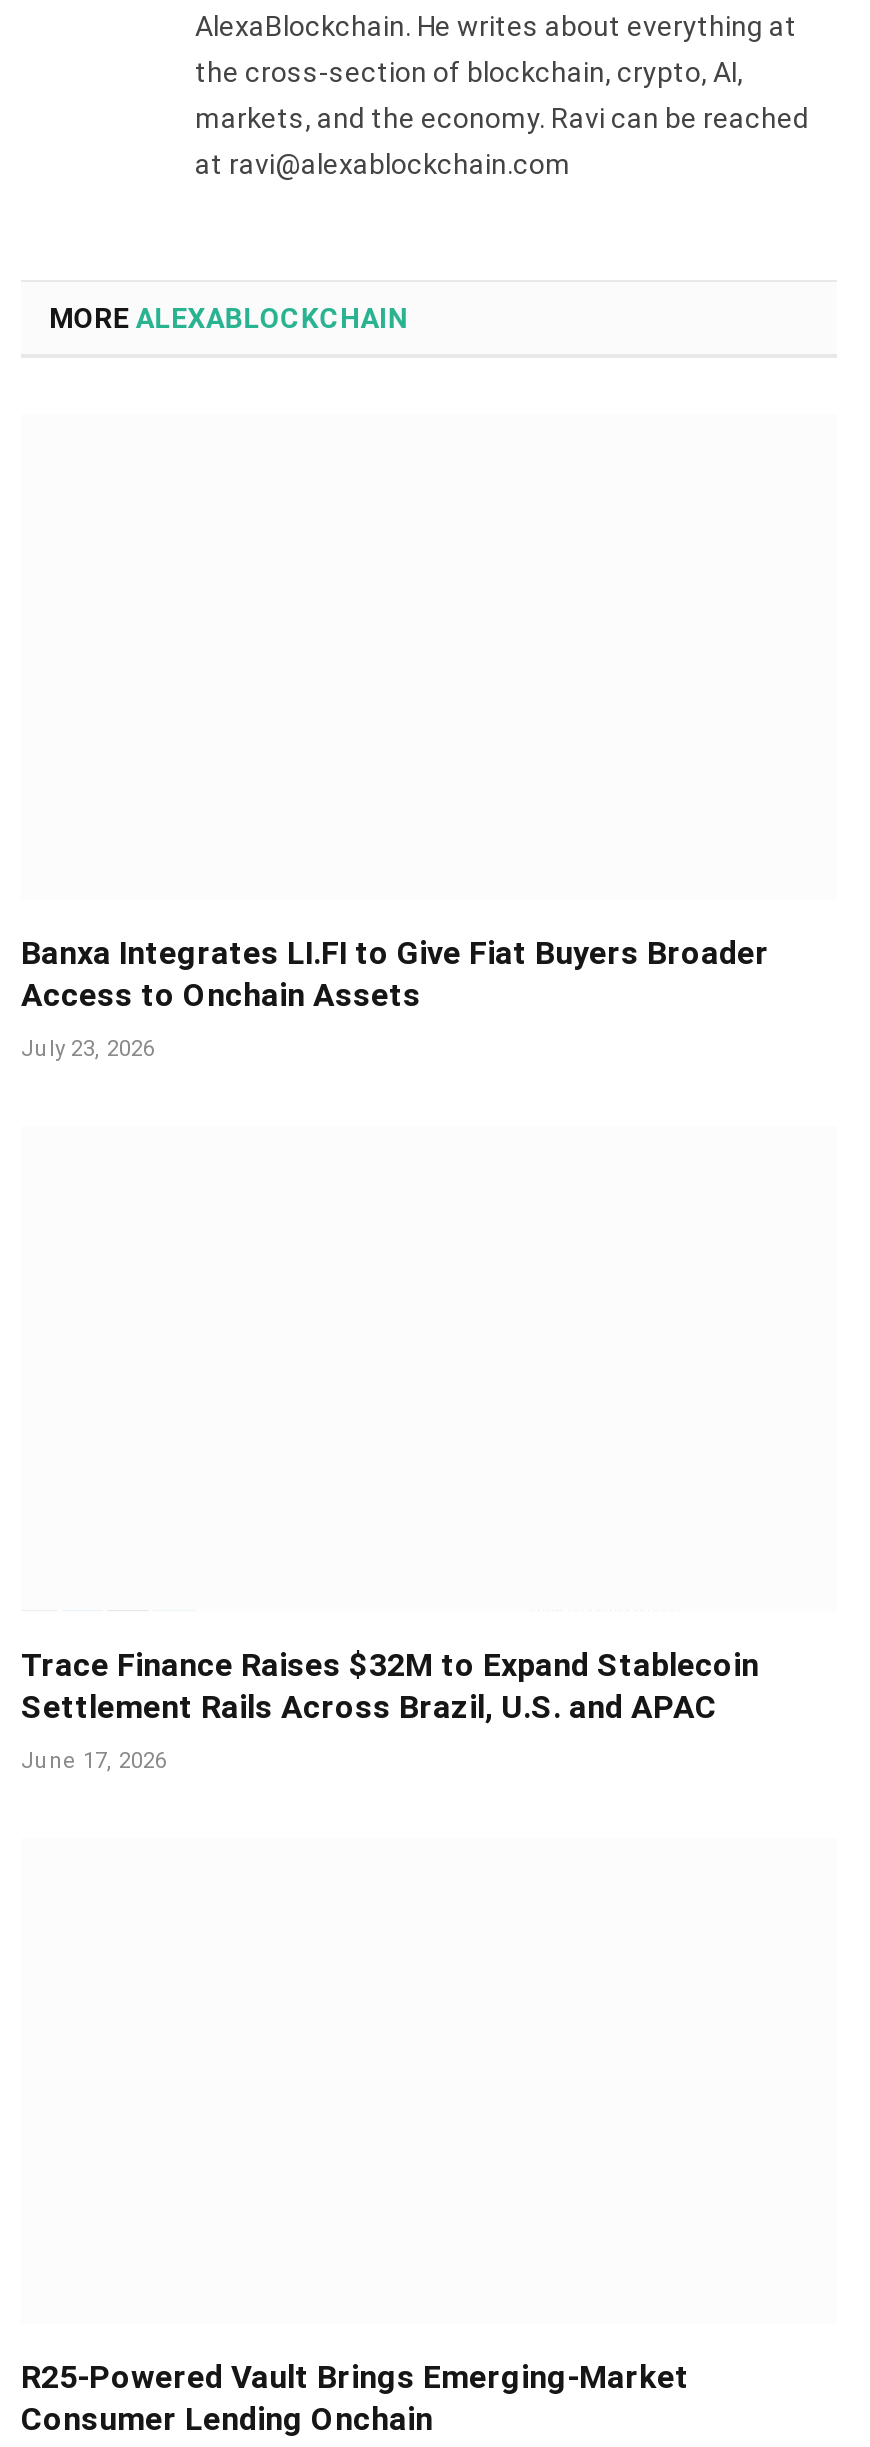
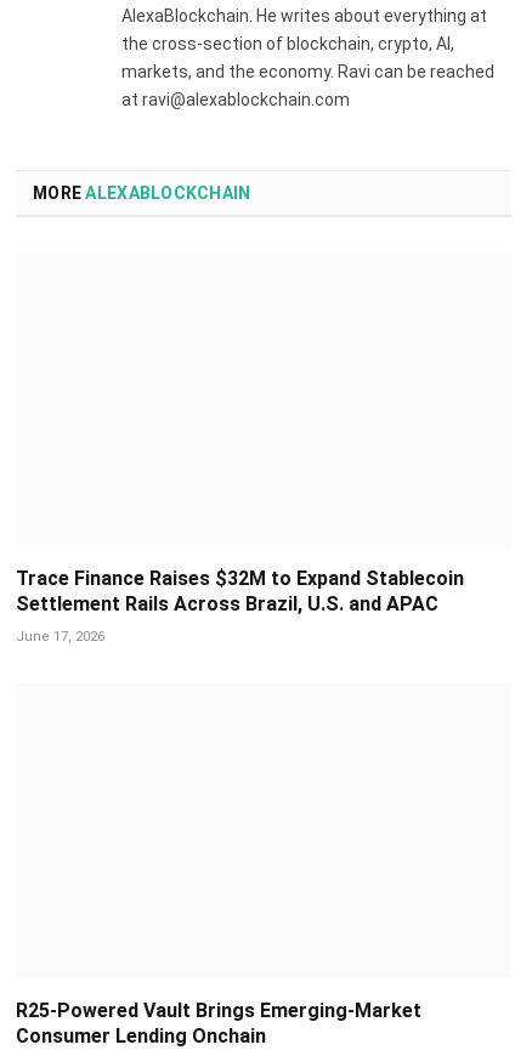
- Banxa Integrates LI.FI to Give Fiat Buyers Broader
- Access to Onchain Assets
- July 23, 2026
